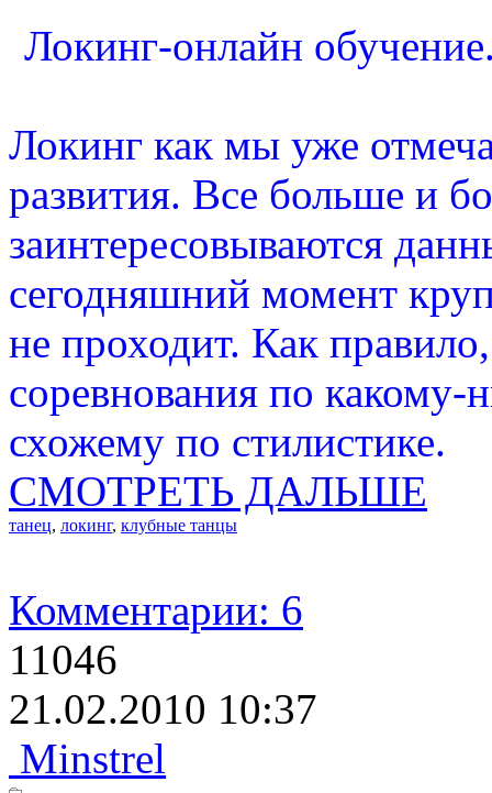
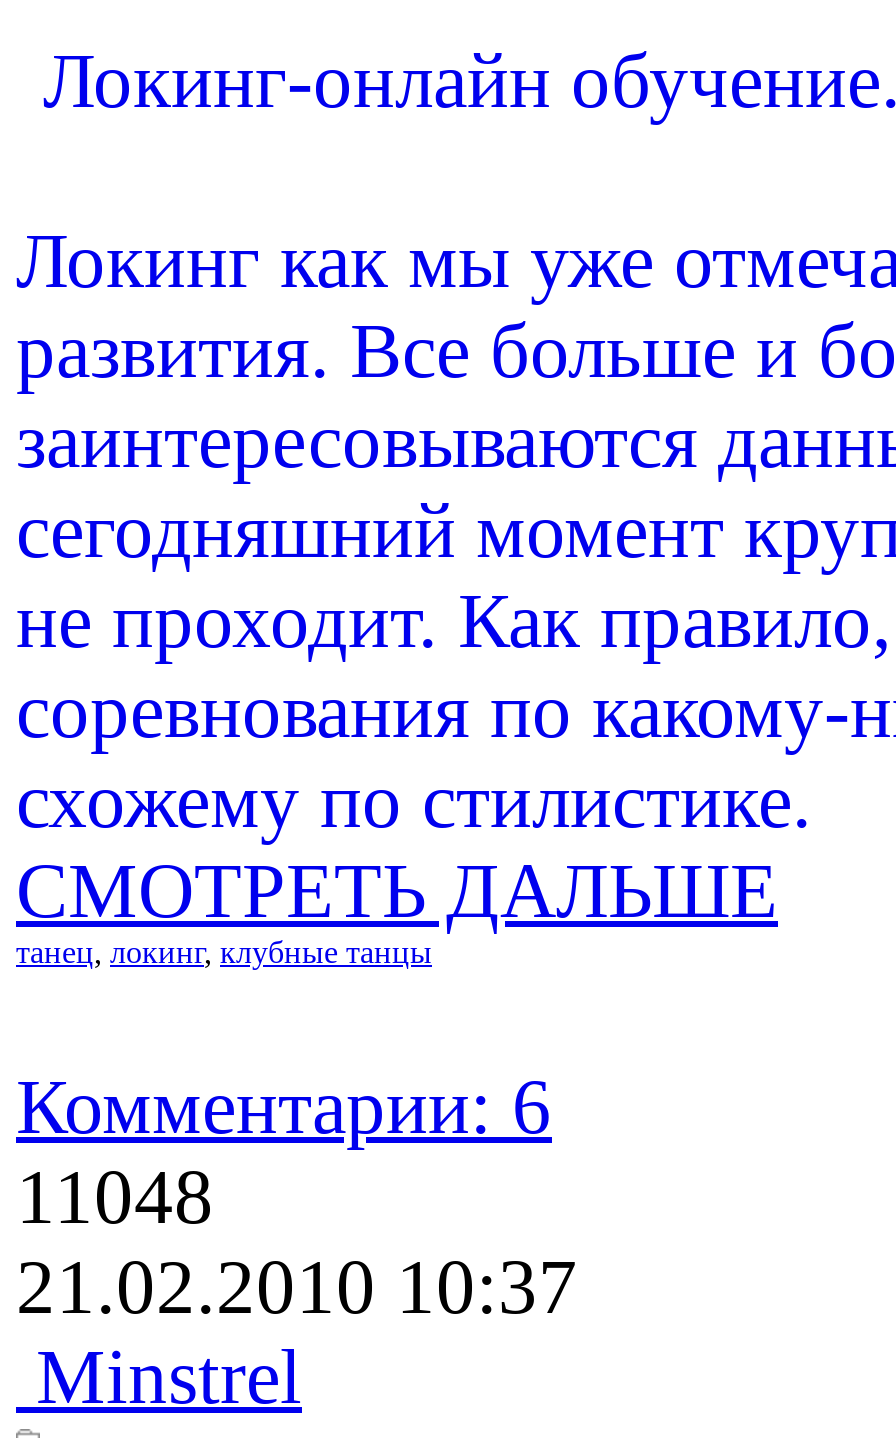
- 11046
+ 11048
